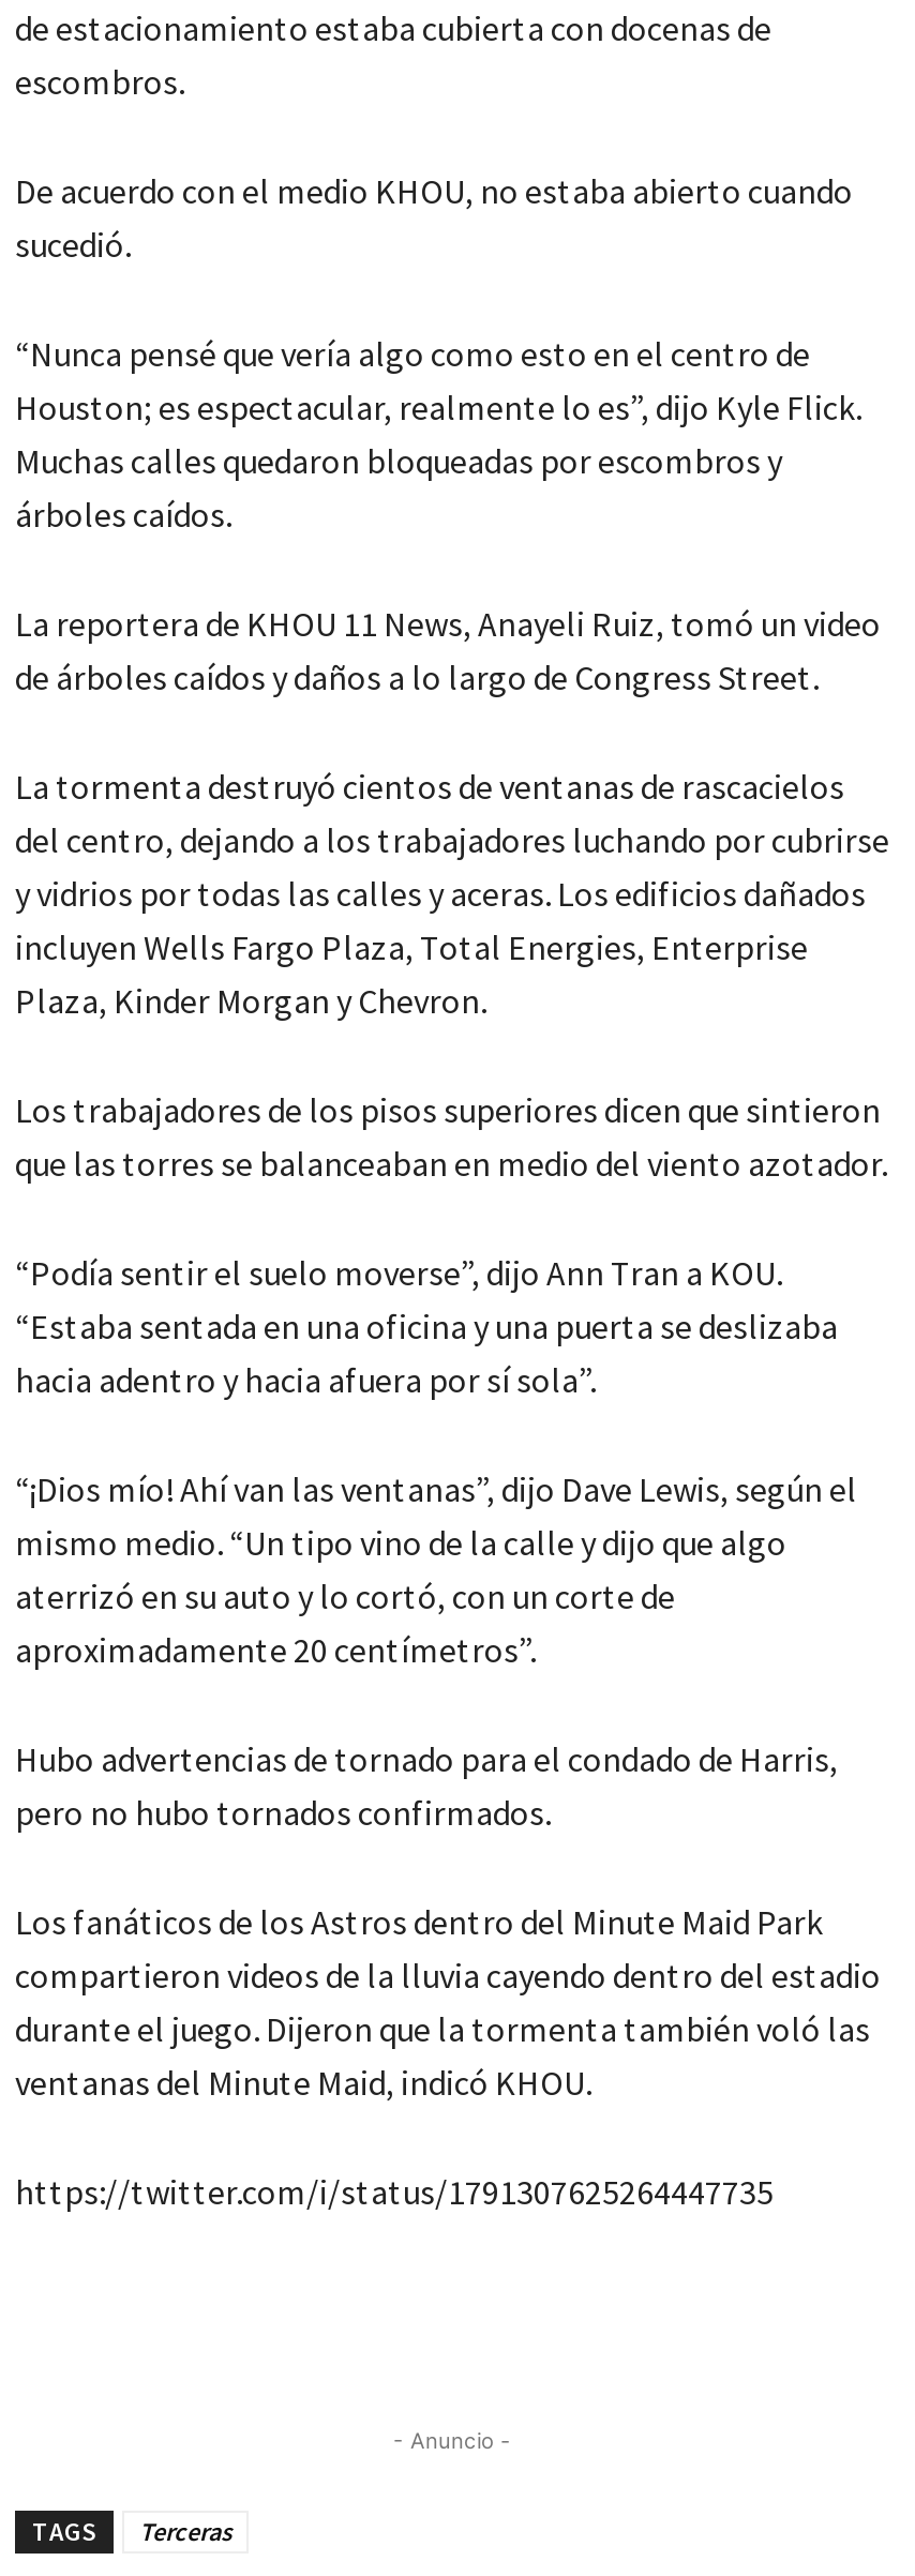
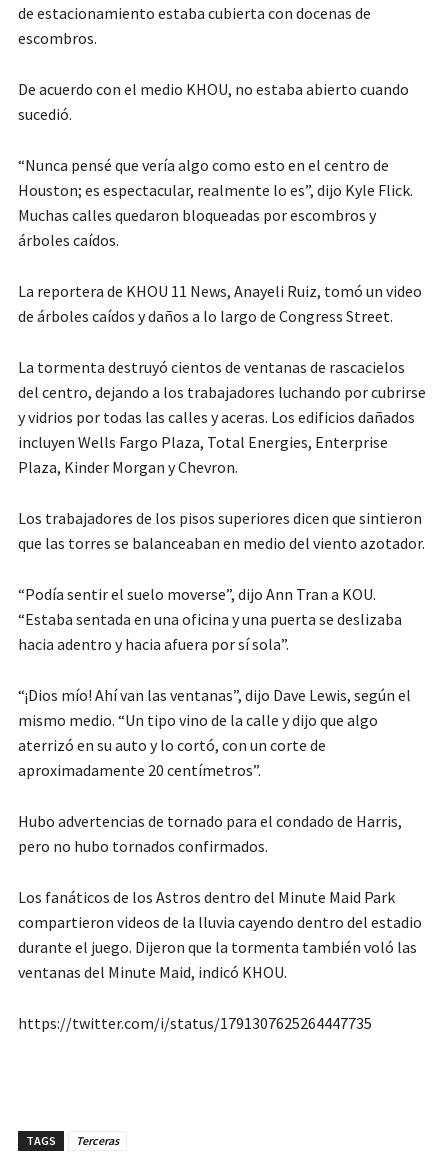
- - Anuncio -
